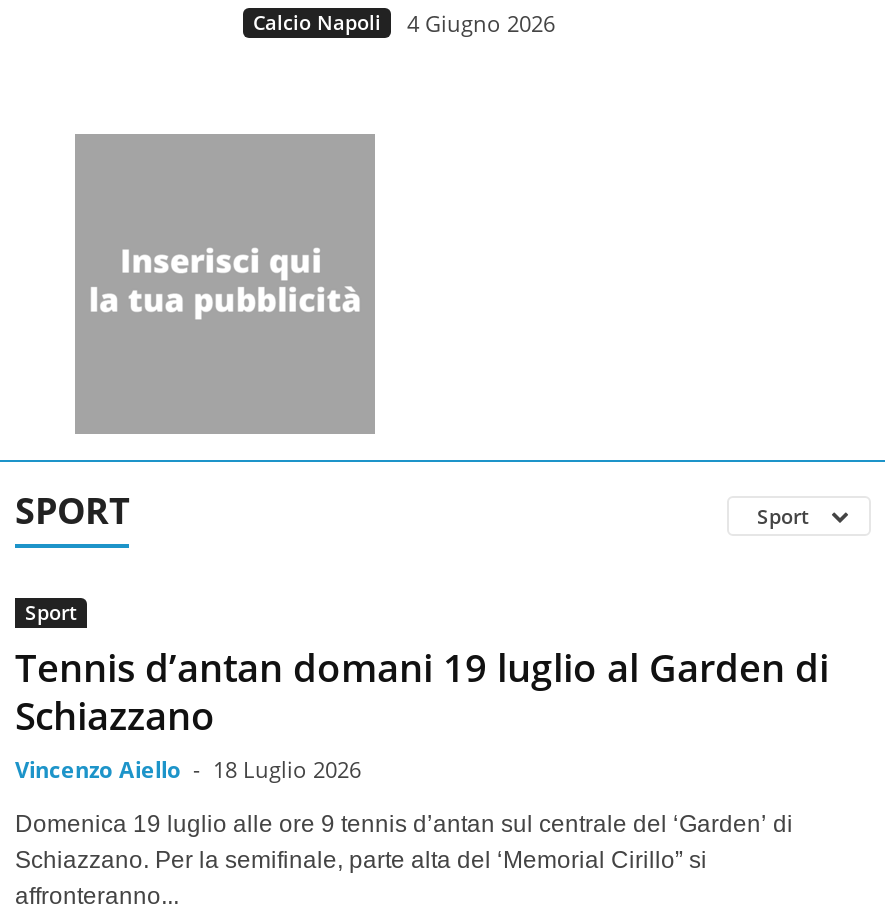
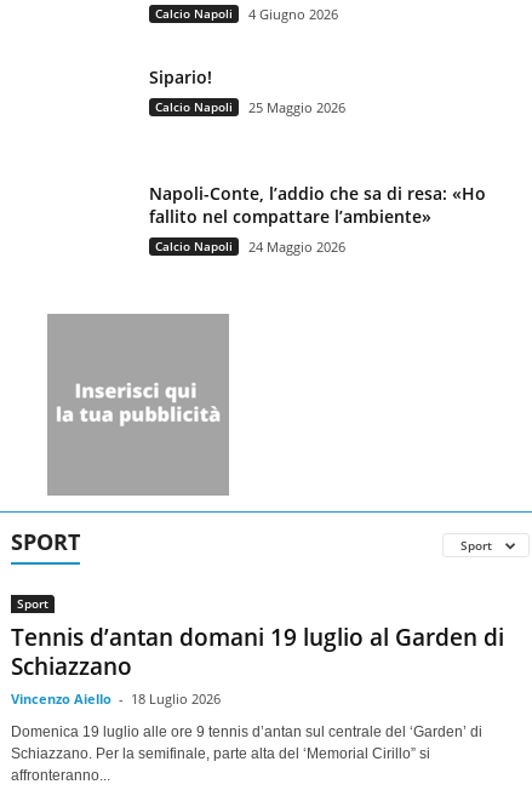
+ Sipario!
+ Calcio Napoli
+ 25 Maggio 2026

+ Napoli-Conte, l’addio che sa di resa: «Ho
+ fallito nel compattare l’ambiente»
+ Calcio Napoli
+ 24 Maggio 2026
